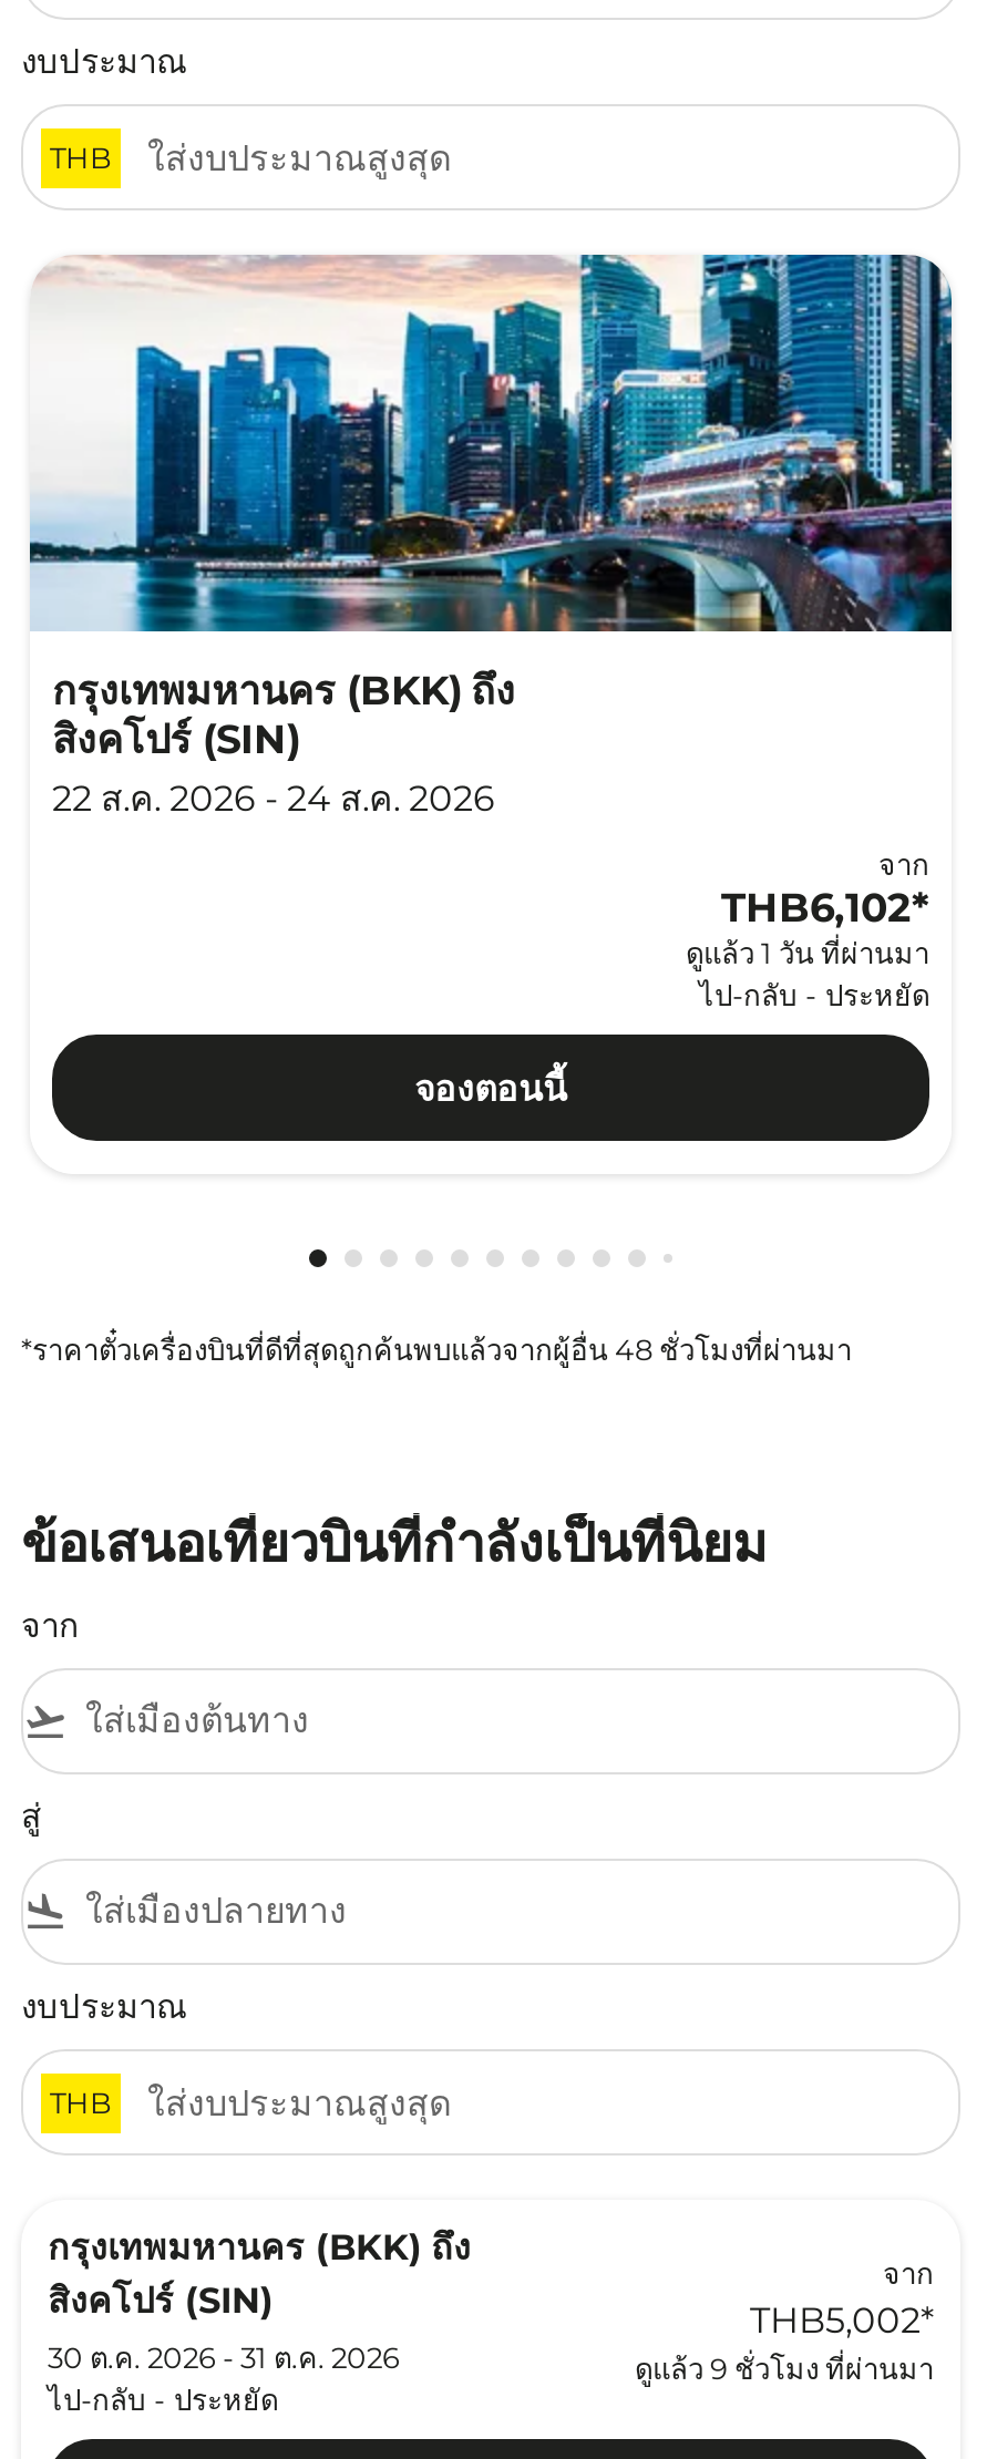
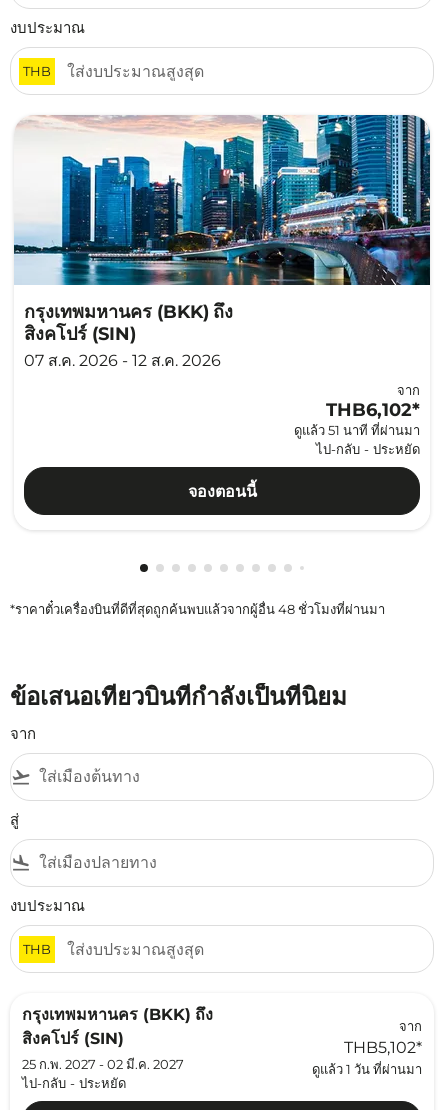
- 22 ส.ค. 2026 - 24 ส.ค. 2026
+ 07 ส.ค. 2026 - 12 ส.ค. 2026

+ ดูแล้ว 51 นาที ที่ผ่านมา

moved down: ดูแล้ว 1 วัน ที่ผ่านมา

- THB5,002*
- ดูแล้ว 9 ชั่วโมง ที่ผ่านมา
+ THB5,102*

- 30 ต.ค. 2026 - 31 ต.ค. 2026
+ 25 ก.พ. 2027 - 02 มี.ค. 2027
